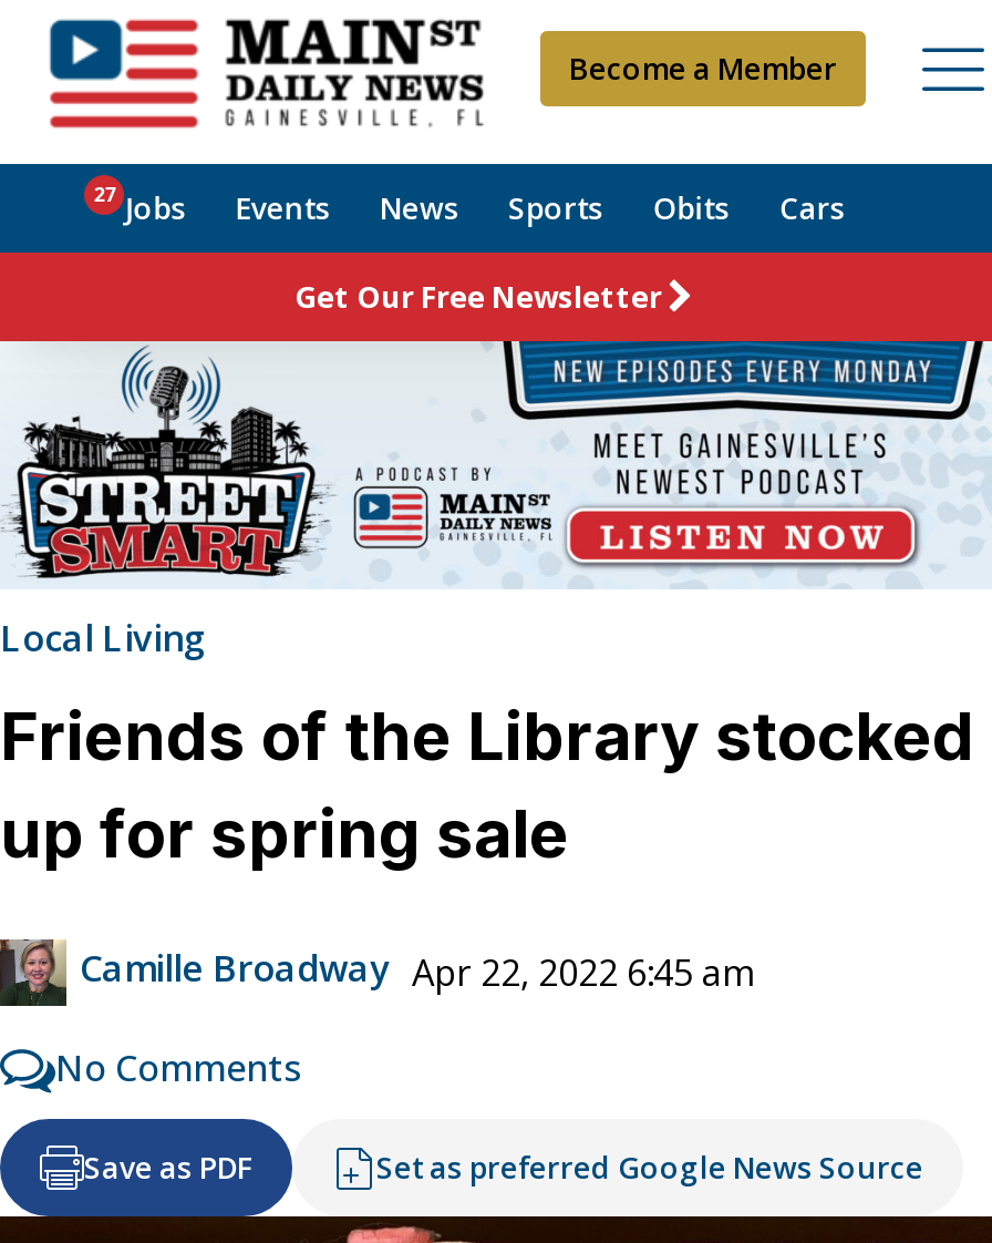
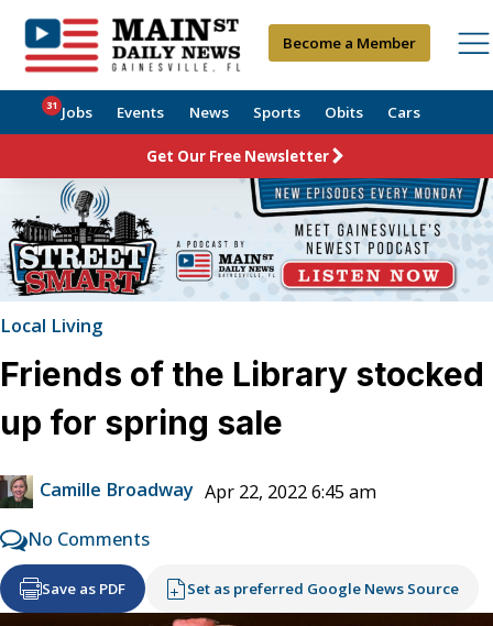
- 27 Jobs Events News Sports Obits Cars
+ 31 Jobs Events News Sports Obits Cars
